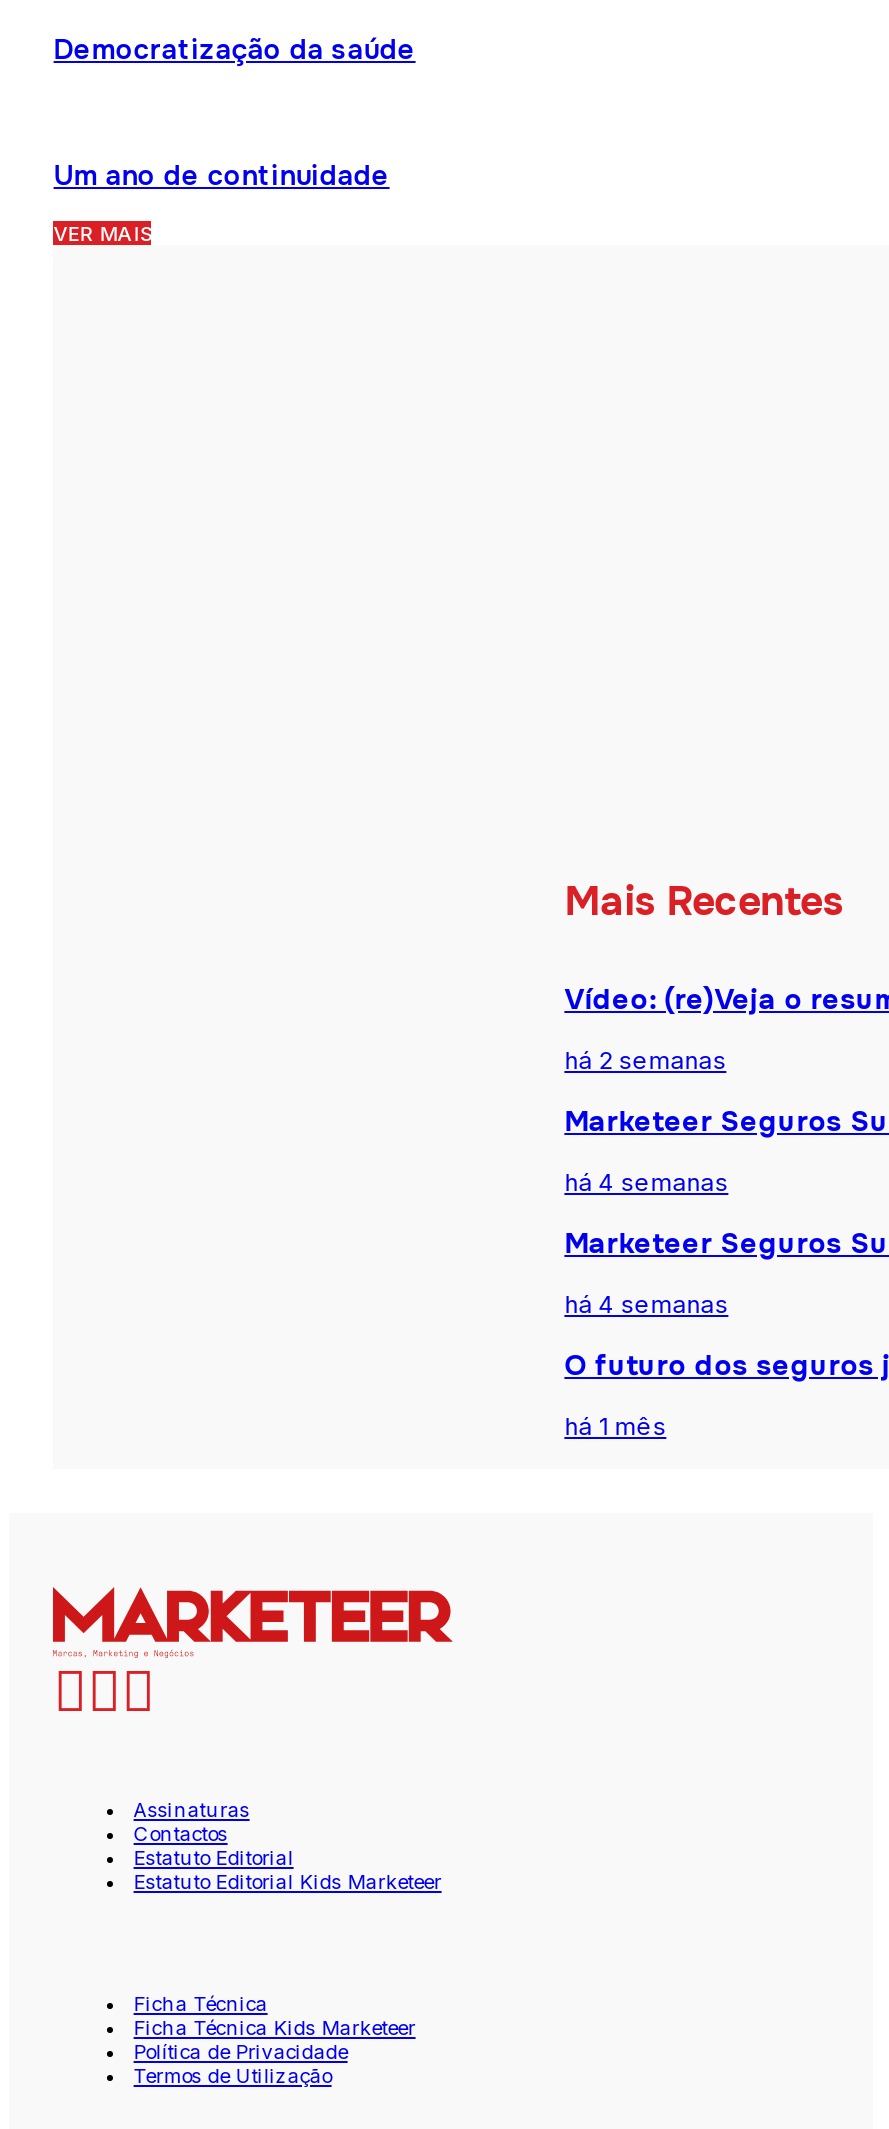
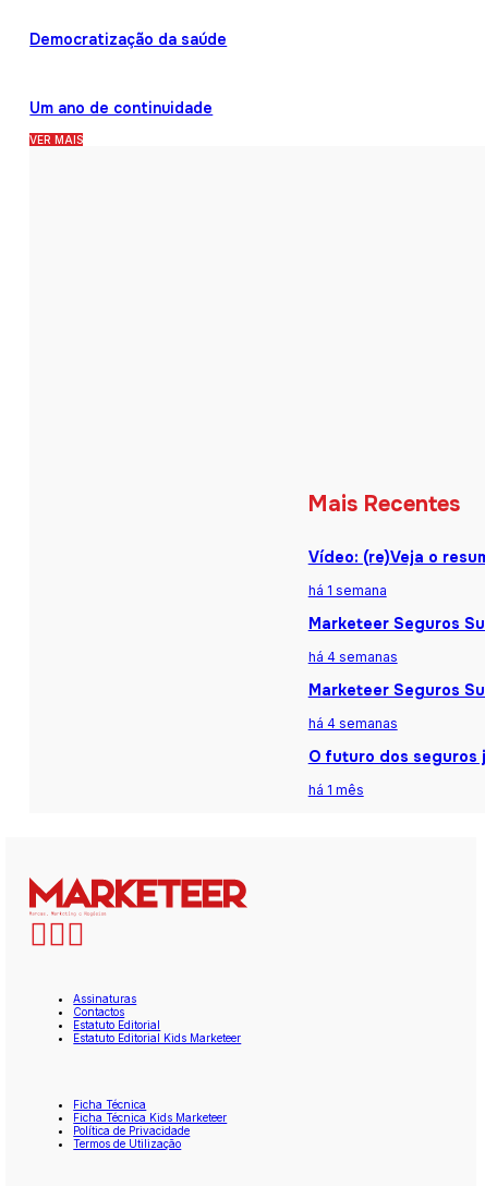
- há 2 semanas
+ há 1 semana
